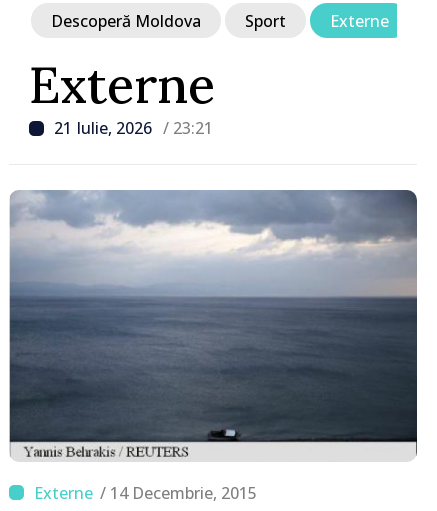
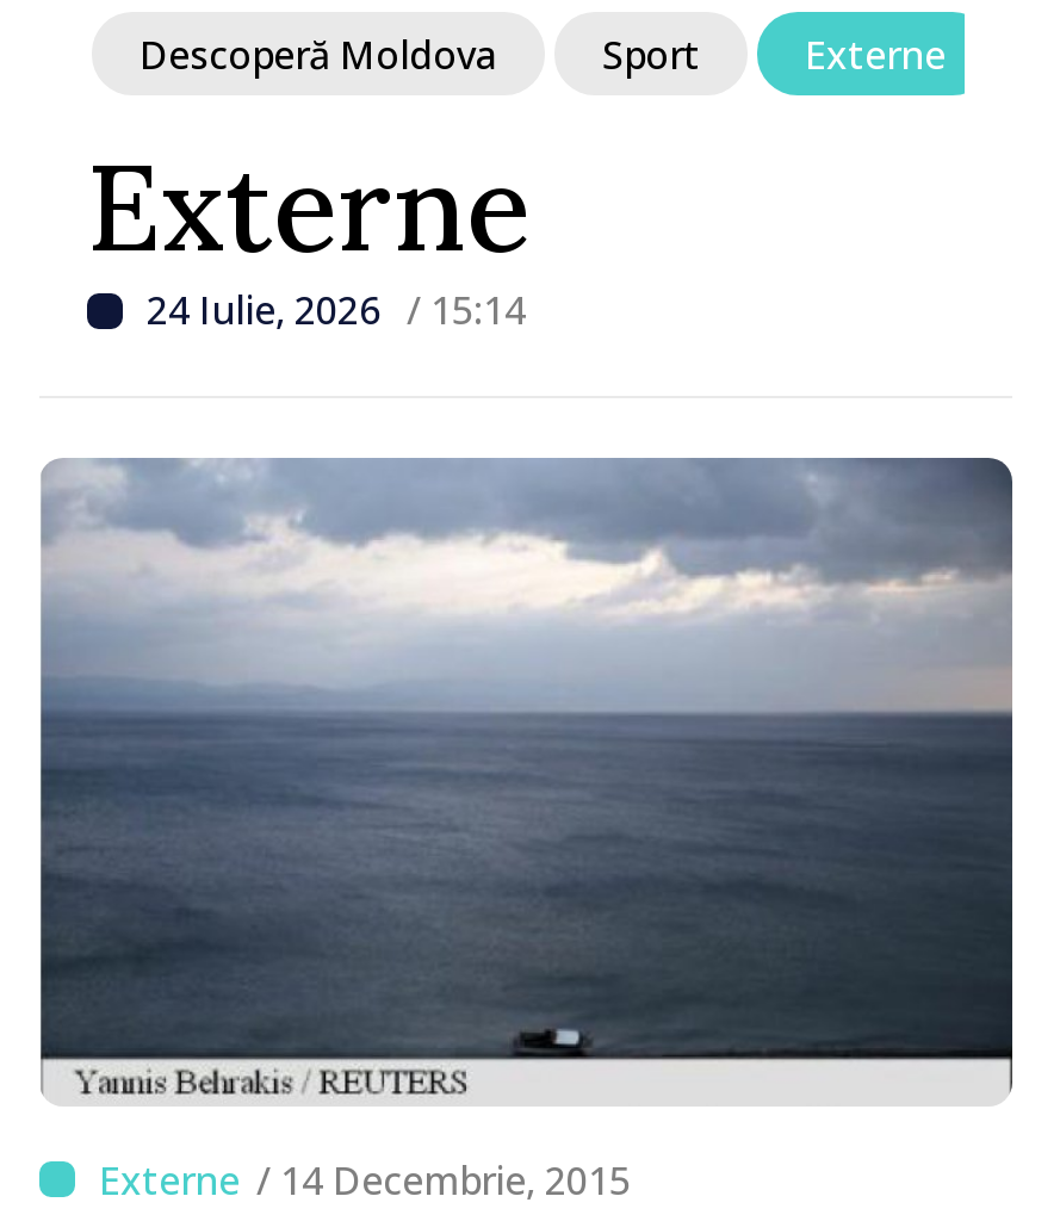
- 21 Iulie, 2026 / 23:21
+ 24 Iulie, 2026 / 15:14
